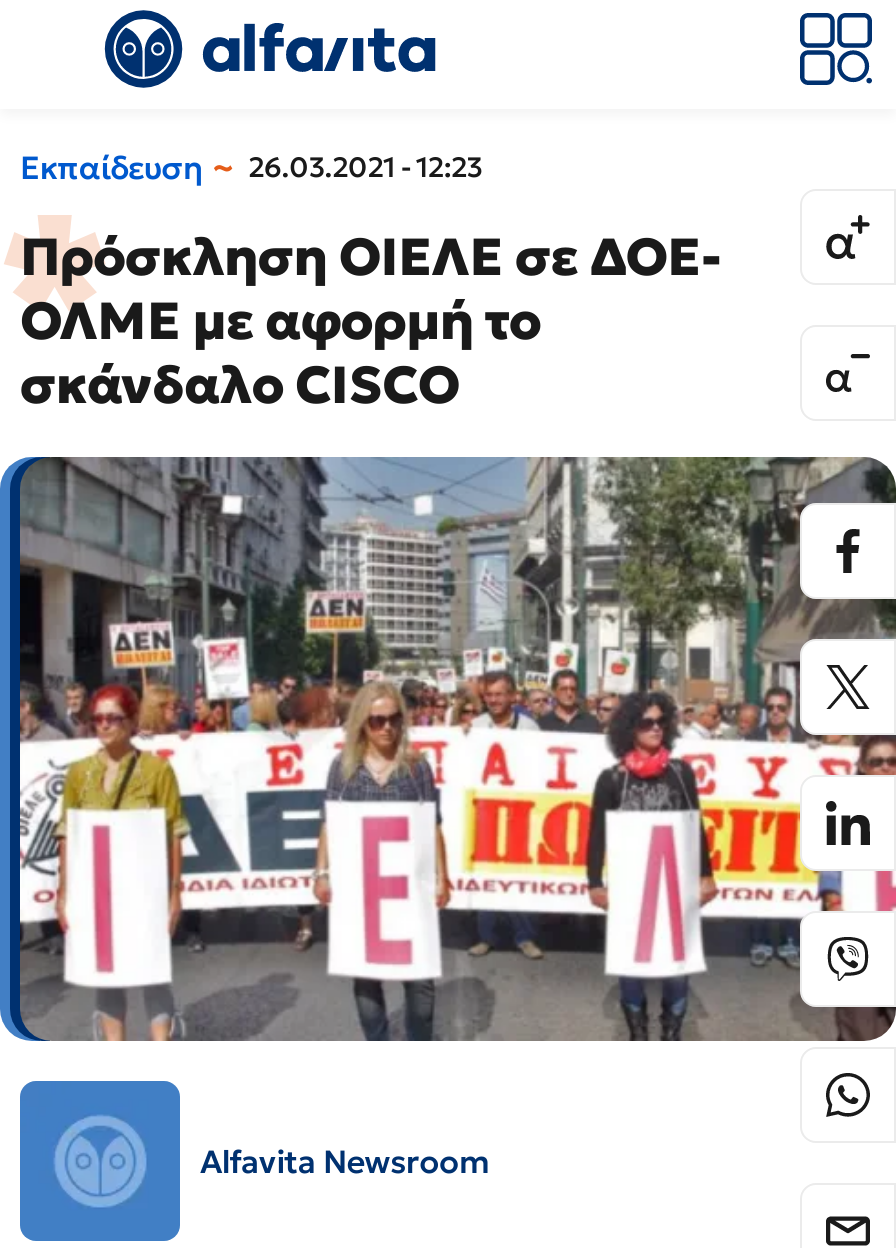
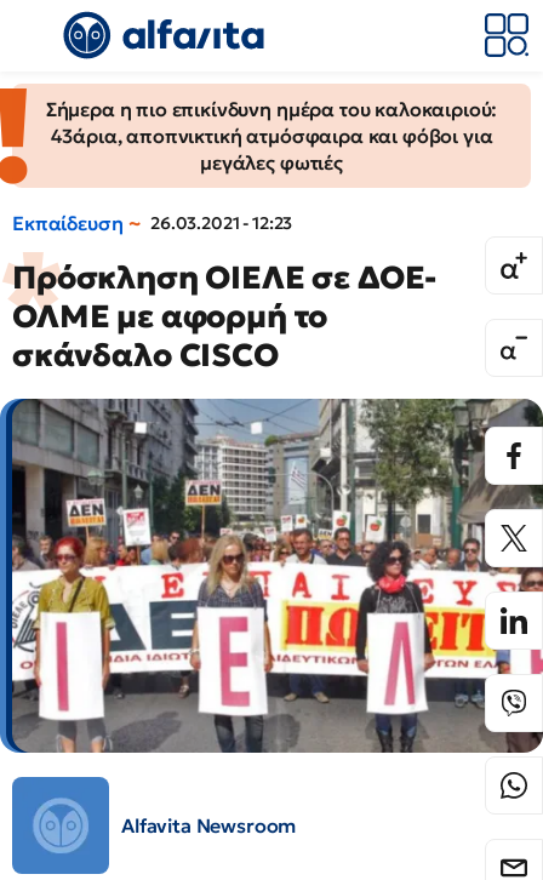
+ [image]
+ Σήμερα η πιο επικίνδυνη ημέρα του καλοκαιριού:
+ 43άρια, αποπνικτική ατμόσφαιρα και φόβοι για
+ μεγάλες φωτιές
